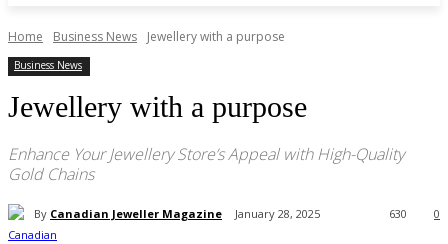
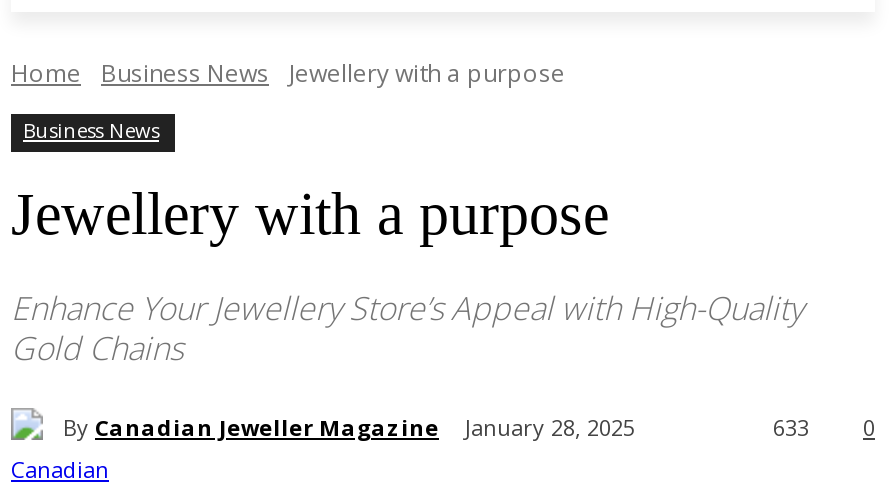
- 630 0
+ 633 0
